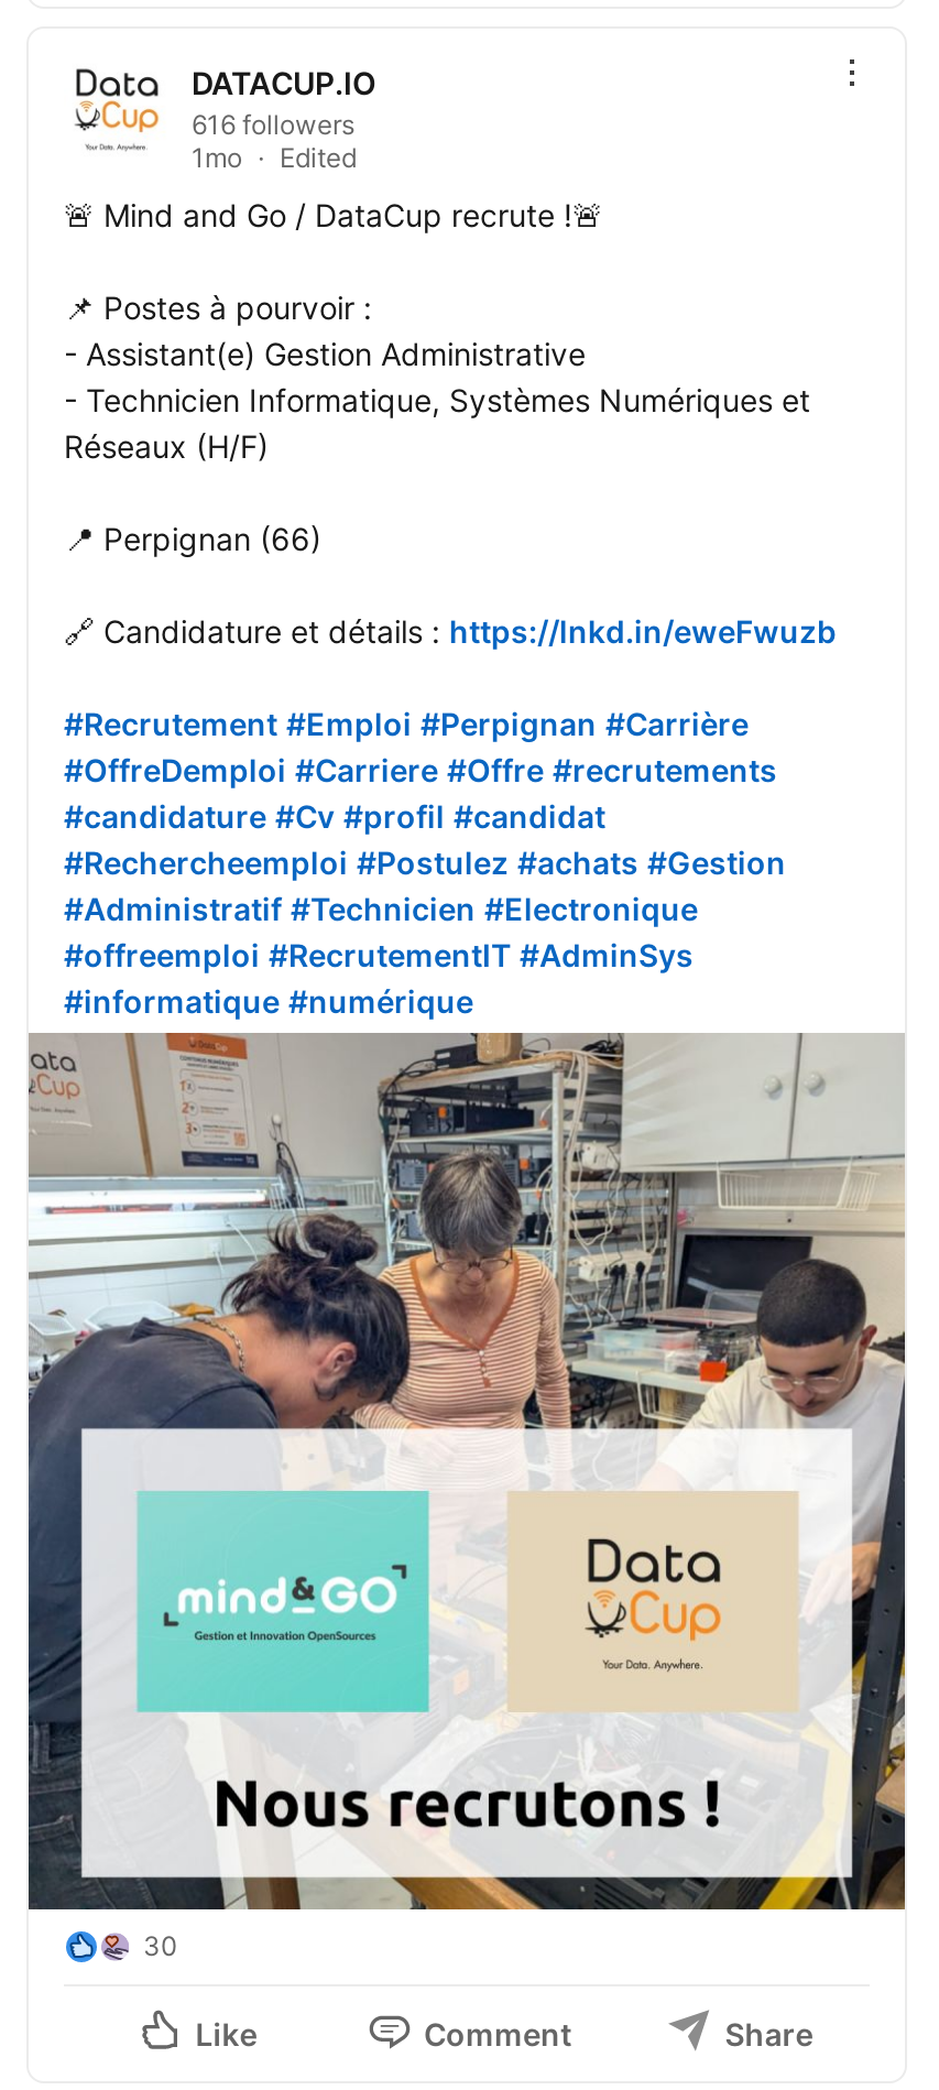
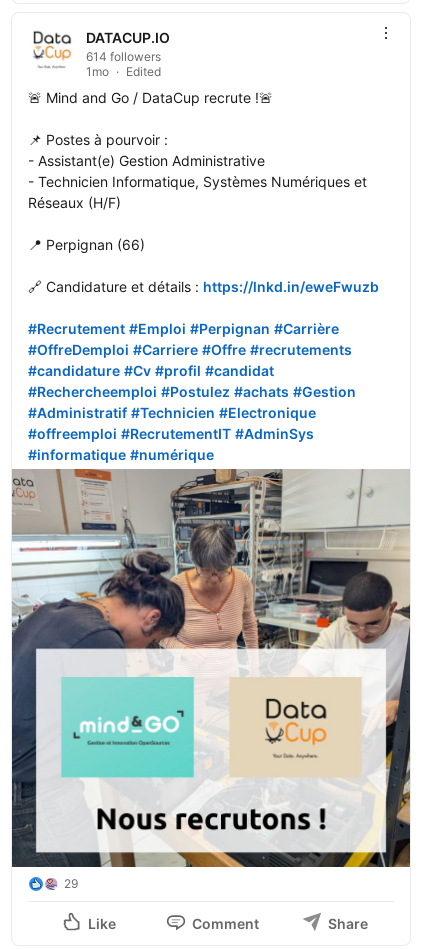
- 616 followers
+ 614 followers

- 30
+ 29
